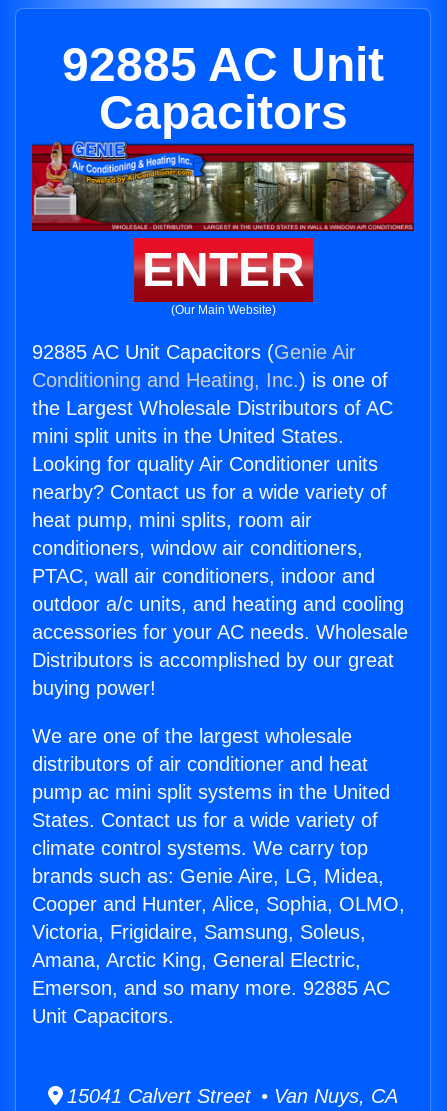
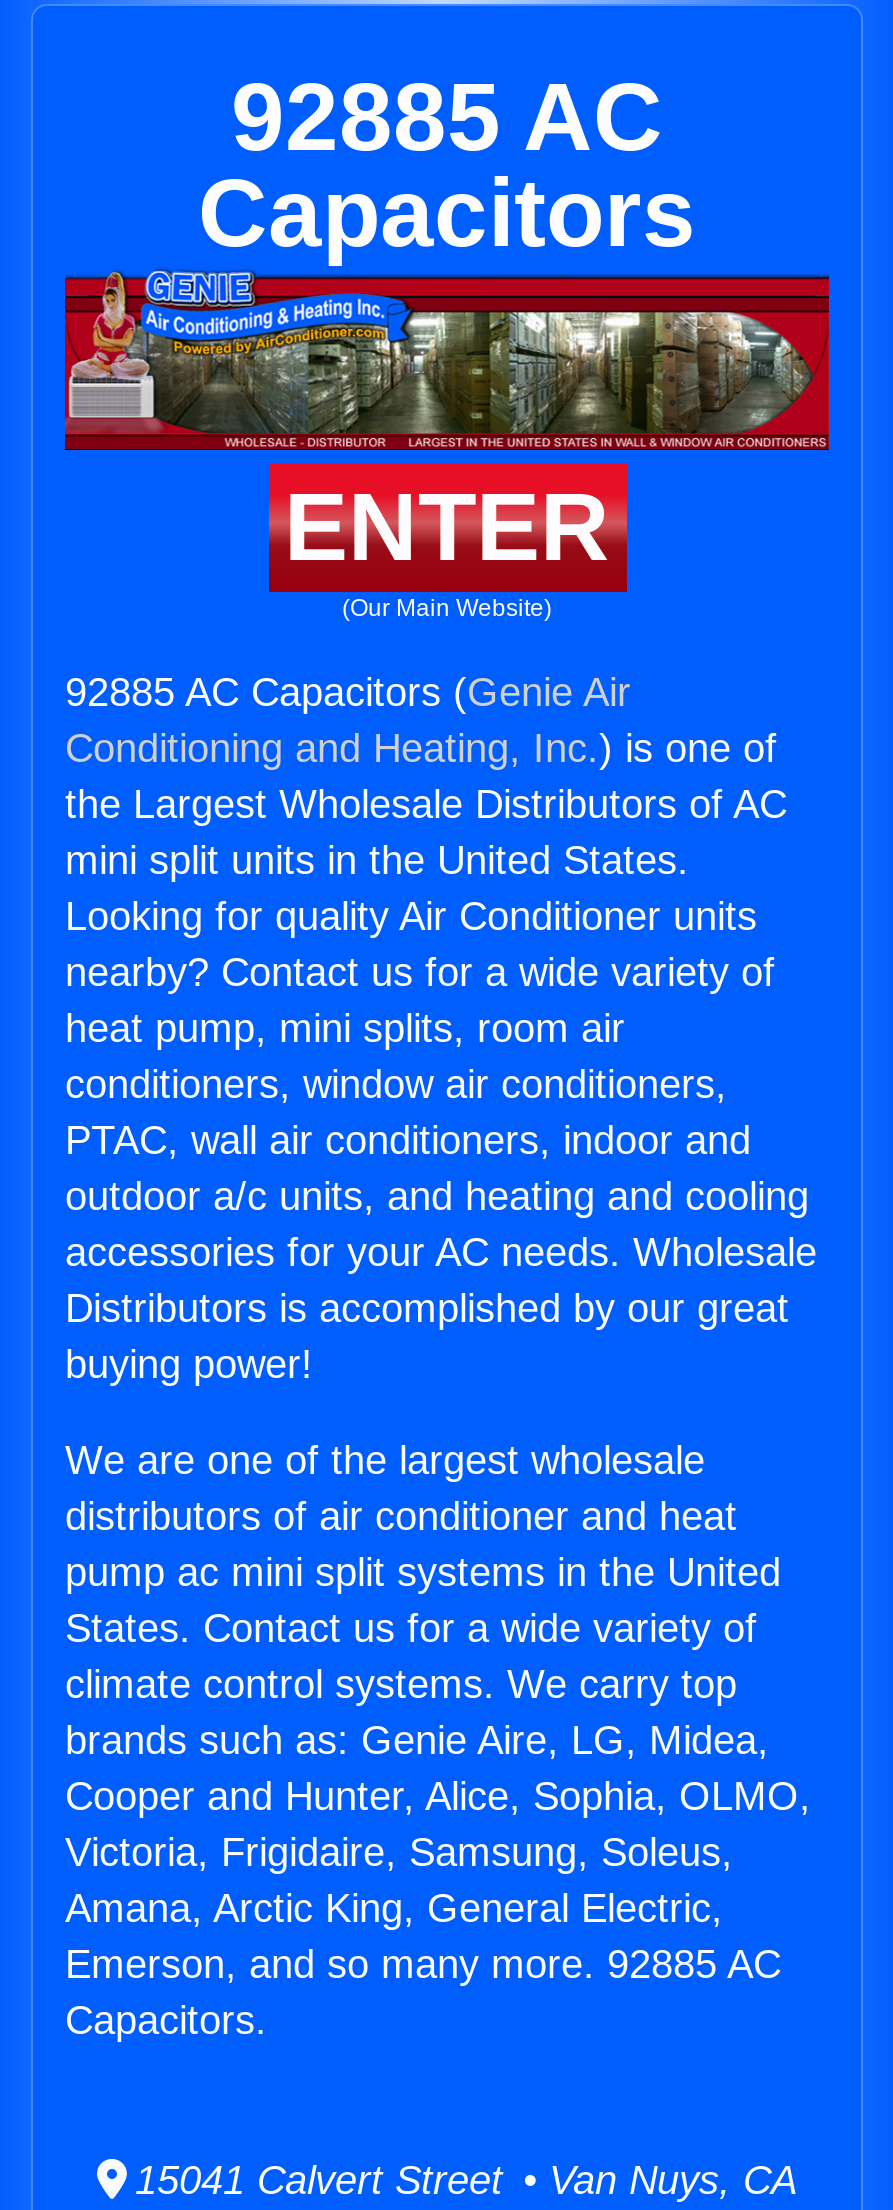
- 92885 AC Unit
+ 92885 AC

- 92885 AC Unit Capacitors (Genie Air
+ 92885 AC Capacitors (Genie Air

- Unit Capacitors.
+ Capacitors.
